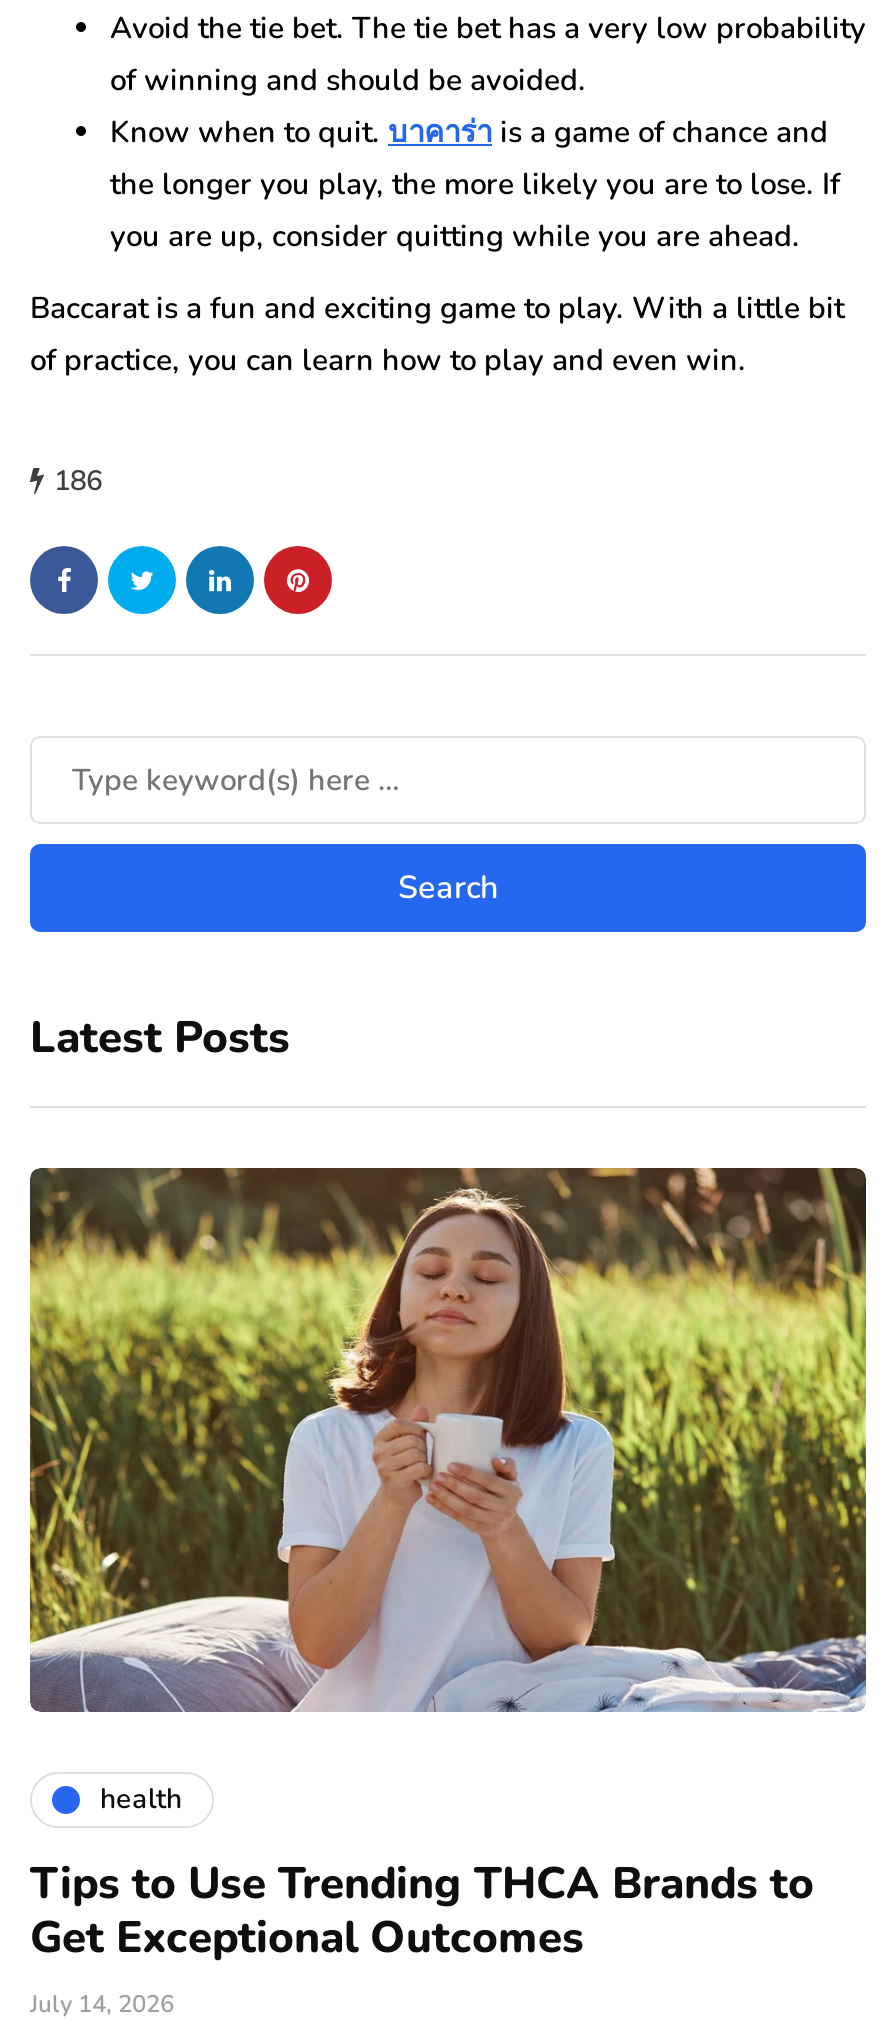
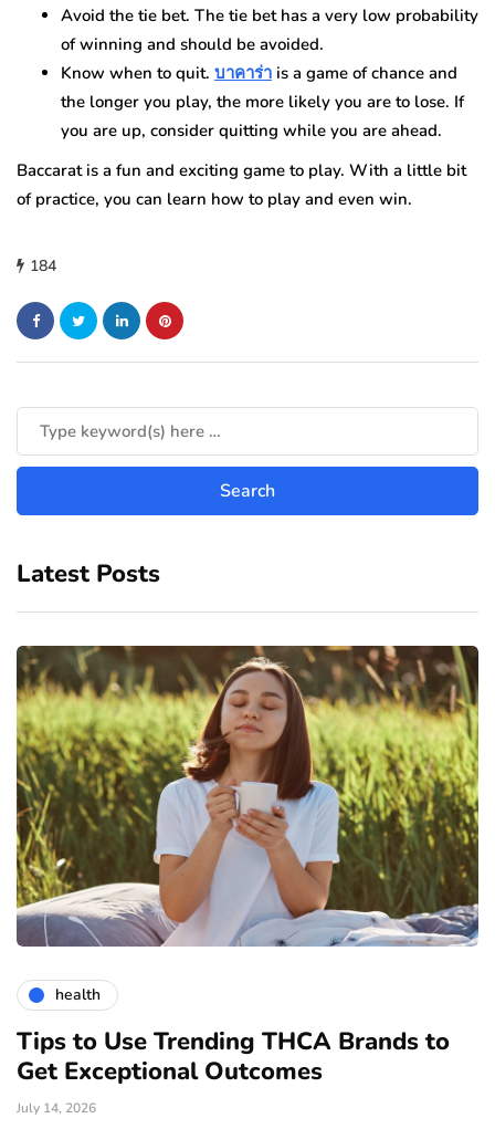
- 186
+ 184
